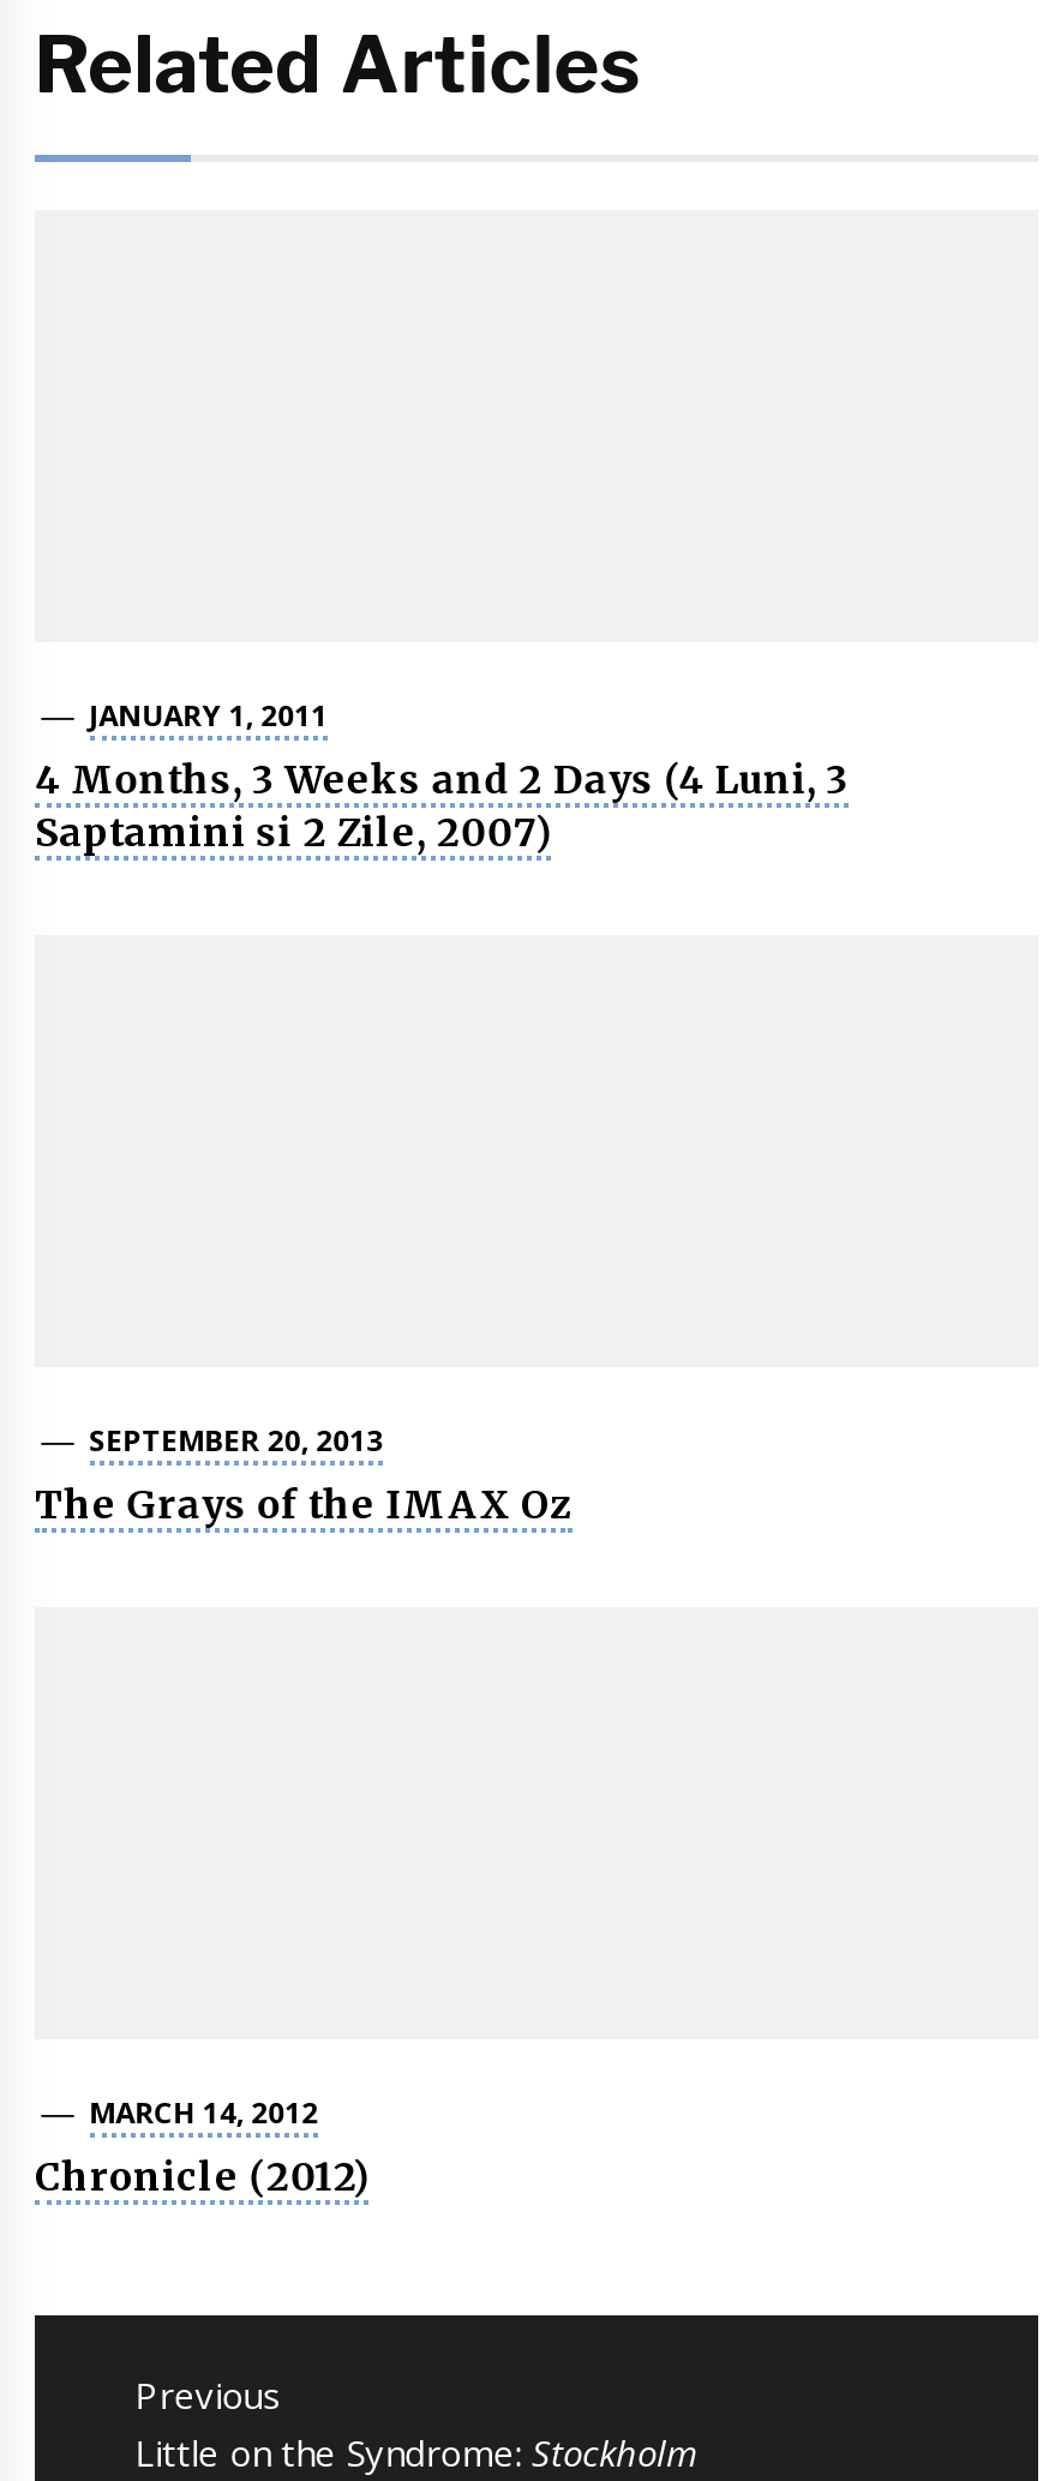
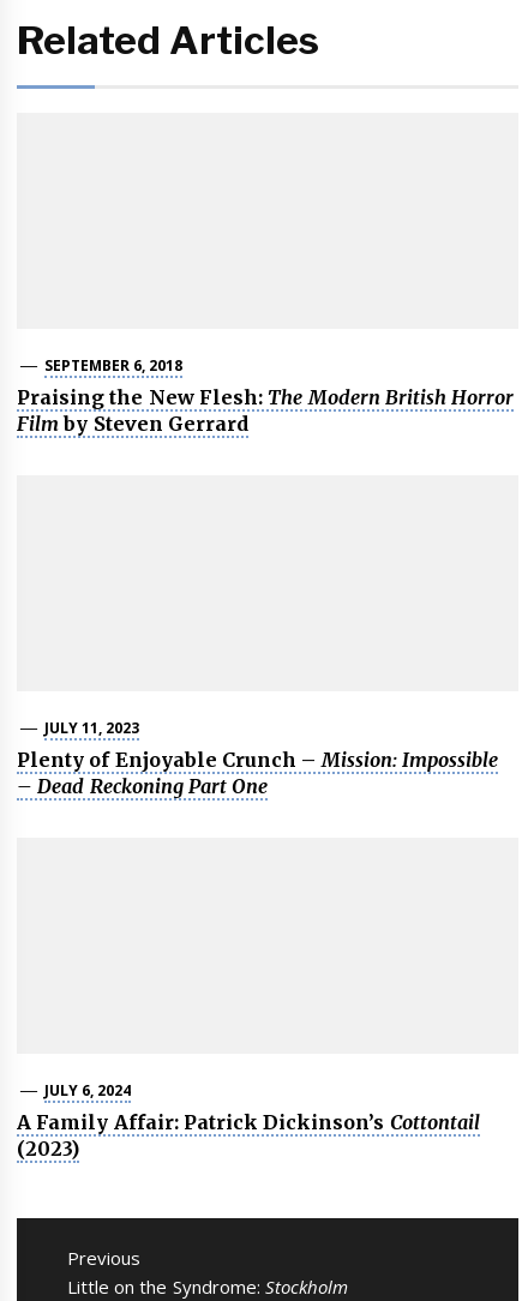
- JANUARY 1, 2011
- 4 Months, 3 Weeks and 2 Days (4 Luni, 3
- Saptamini si 2 Zile, 2007)
+ SEPTEMBER 6, 2018
+ Praising the New Flesh: The Modern British Horror
+ Filmby Steven Gerrard

- SEPTEMBER 20, 2013
- The Grays of the IMAX Oz
+ JULY 11, 2023
+ Plenty of Enjoyable Crunch – Mission: Impossible
+ – Dead Reckoning Part One

- MARCH 14, 2012
- Chronicle (2012)
+ JULY 6, 2024
+ A Family Affair: Patrick Dickinson’s Cottontail
+ (2023)
